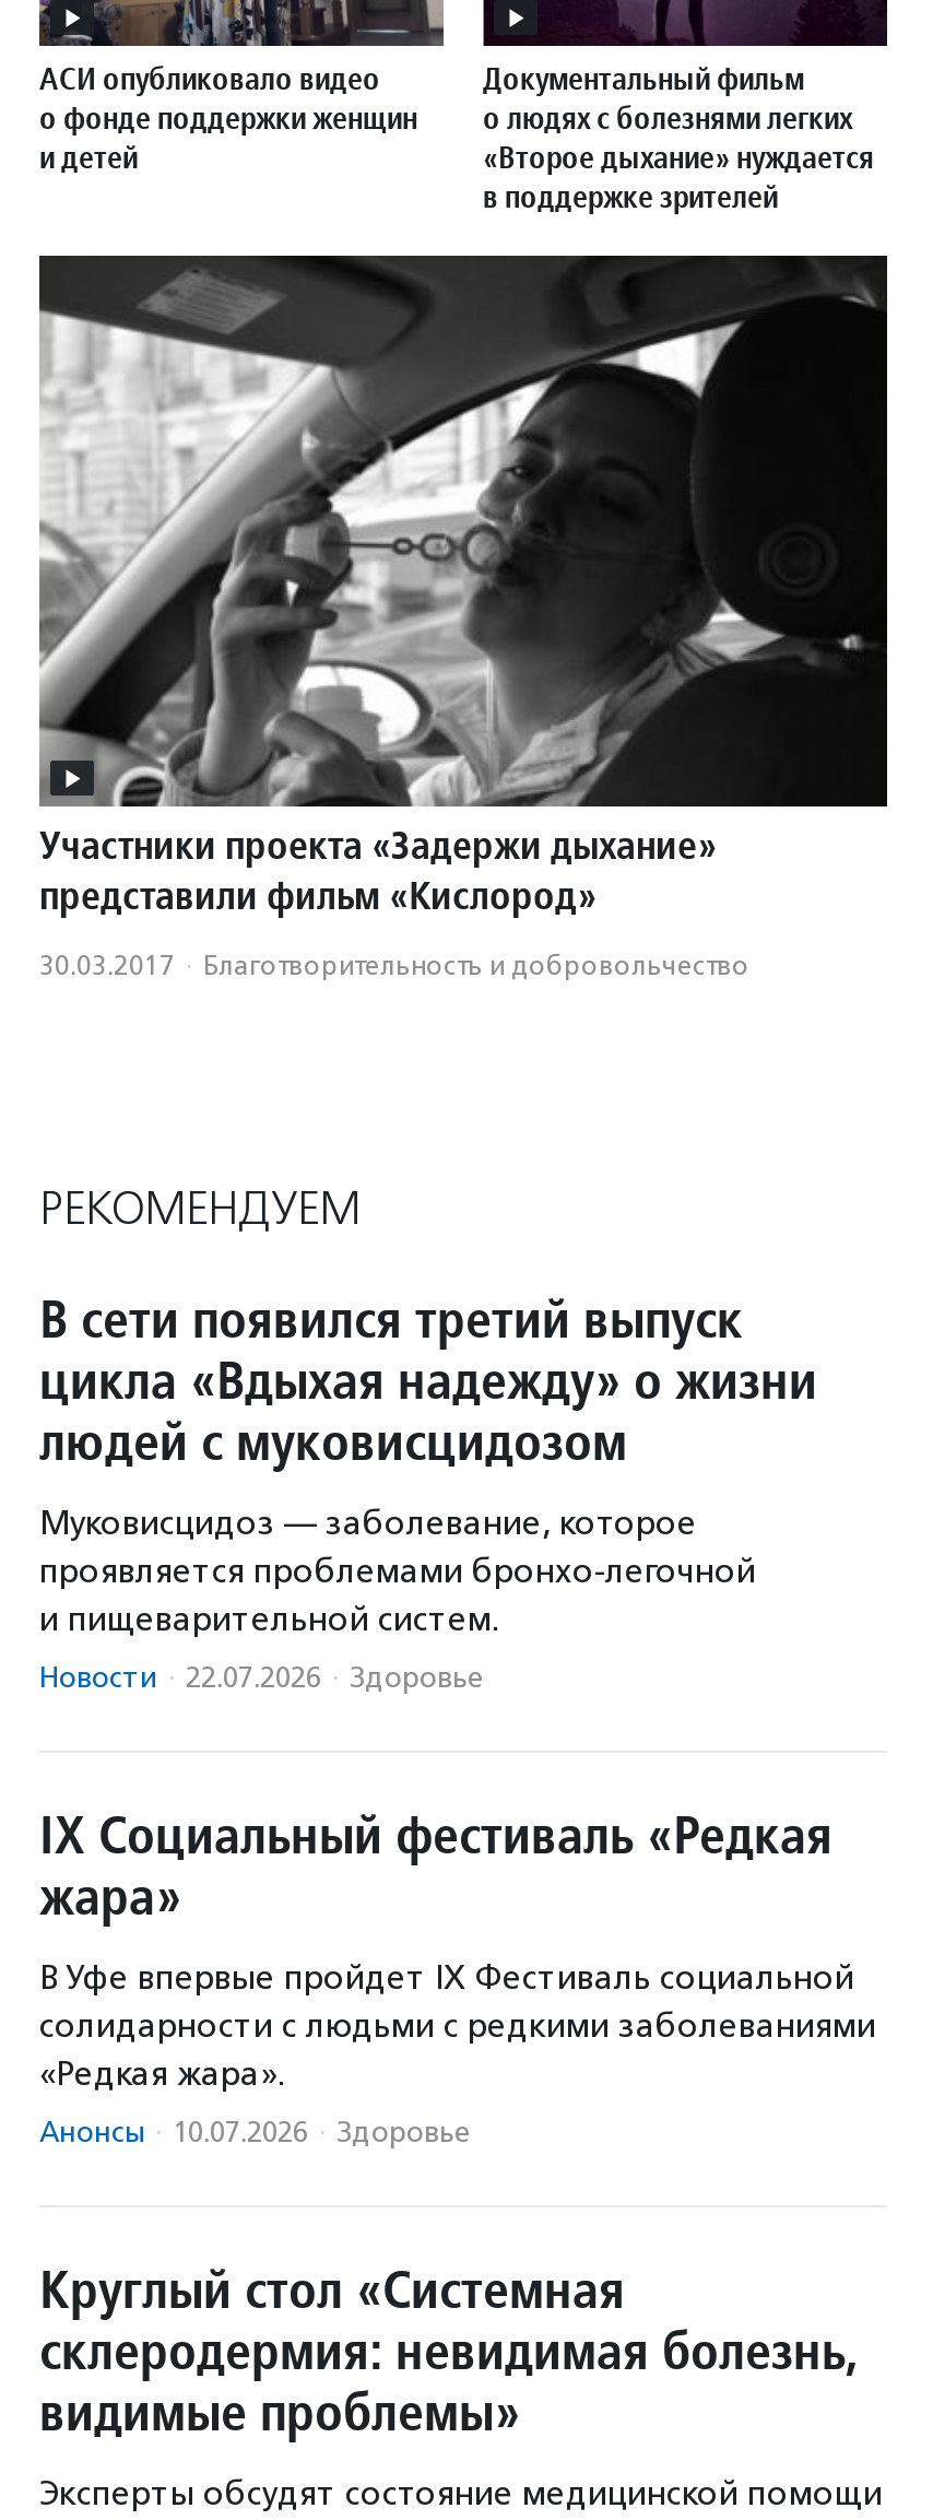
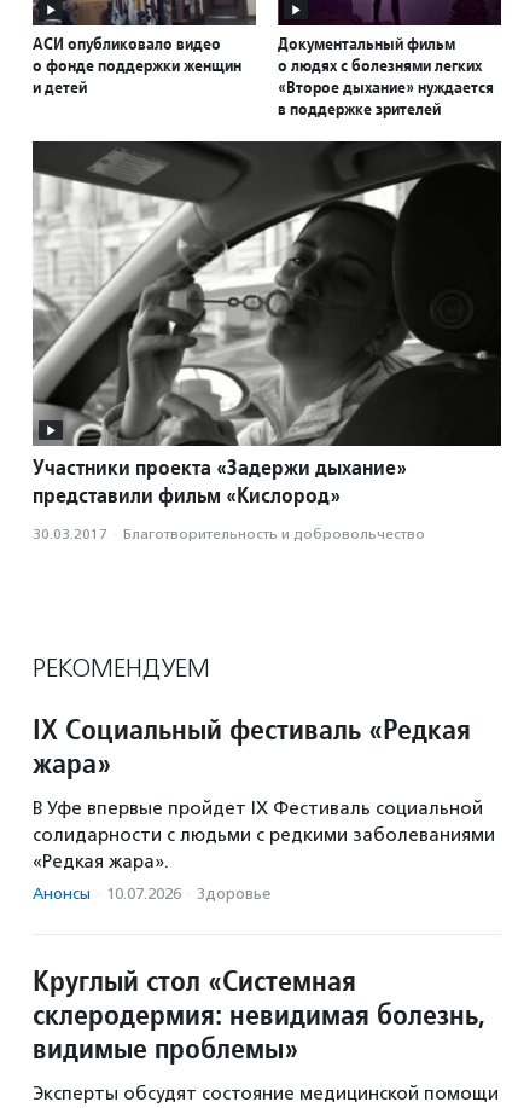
- В сети появился третий выпуск
- цикла «Вдыхая надежду» о жизни
- людей с муковисцидозом
- Муковисцидоз — заболевание, которое
- проявляется проблемами бронхо-легочной
- и пищеварительной систем.
- Новости · 22.07.2026 · Здоровье
